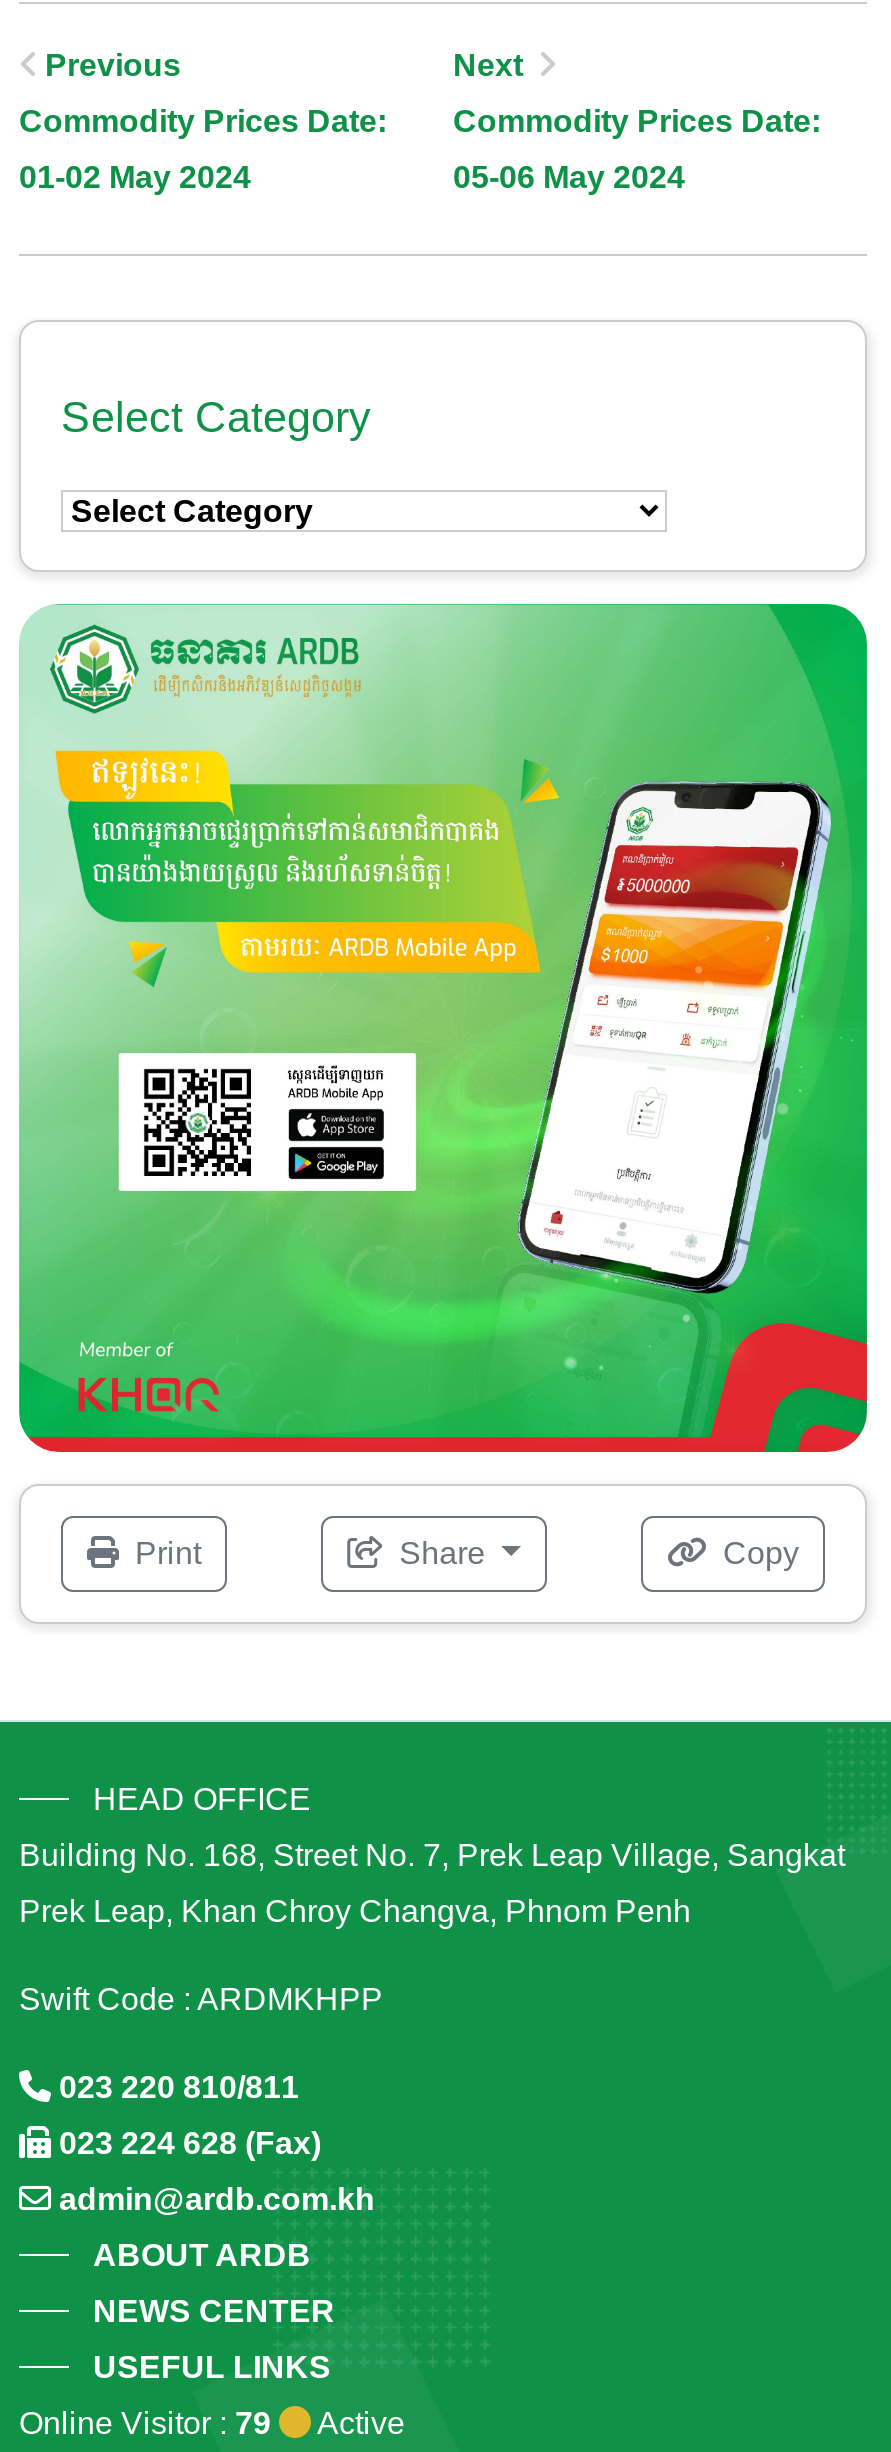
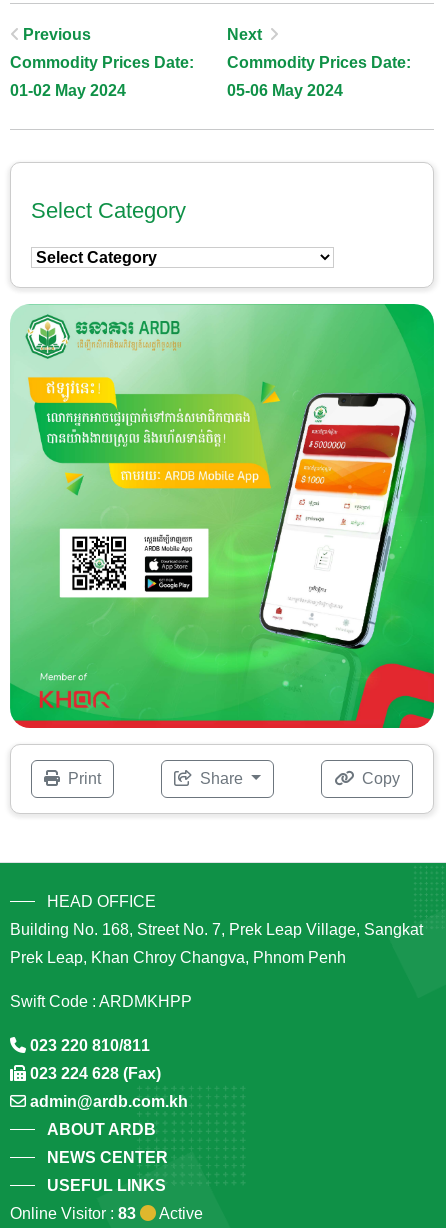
- Online Visitor : 79
+ Online Visitor : 83
